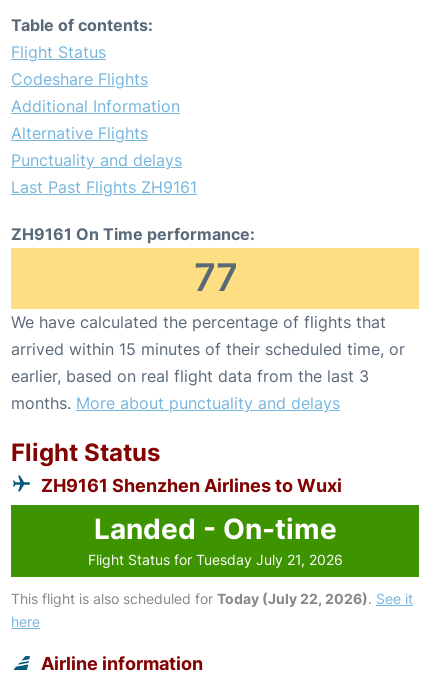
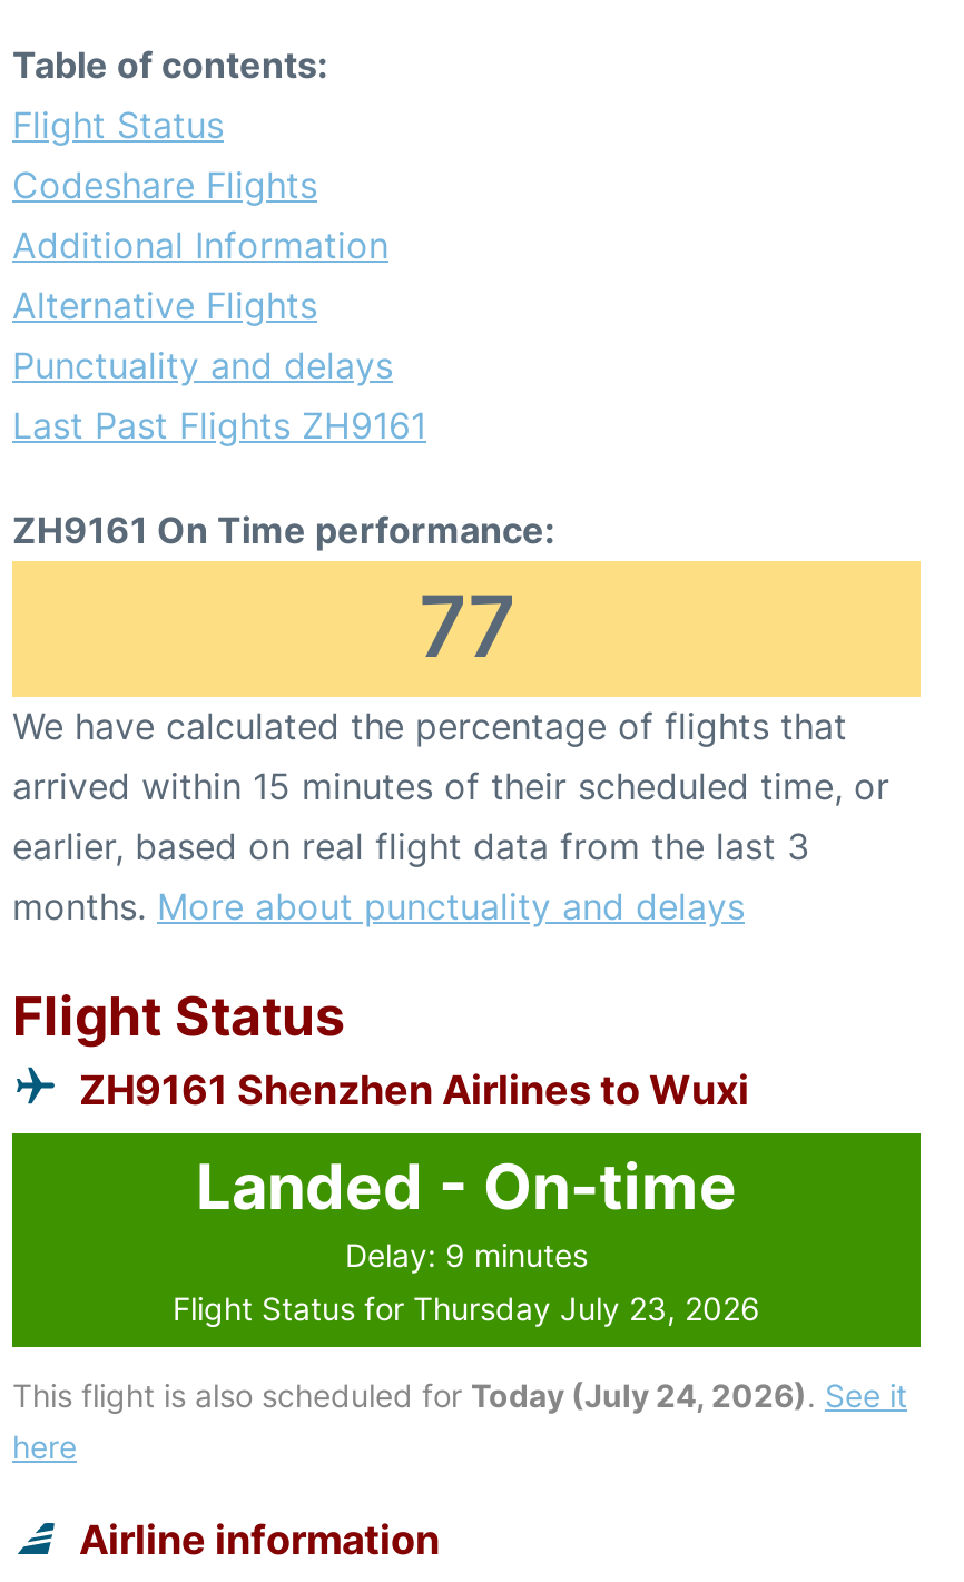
- Flight Status for Tuesday July 21, 2026
+ Delay: 9 minutes
+ Flight Status for Thursday July 23, 2026

- This flight is also scheduled for Today (July 22, 2026). See it
+ This flight is also scheduled for Today (July 24, 2026). See it
